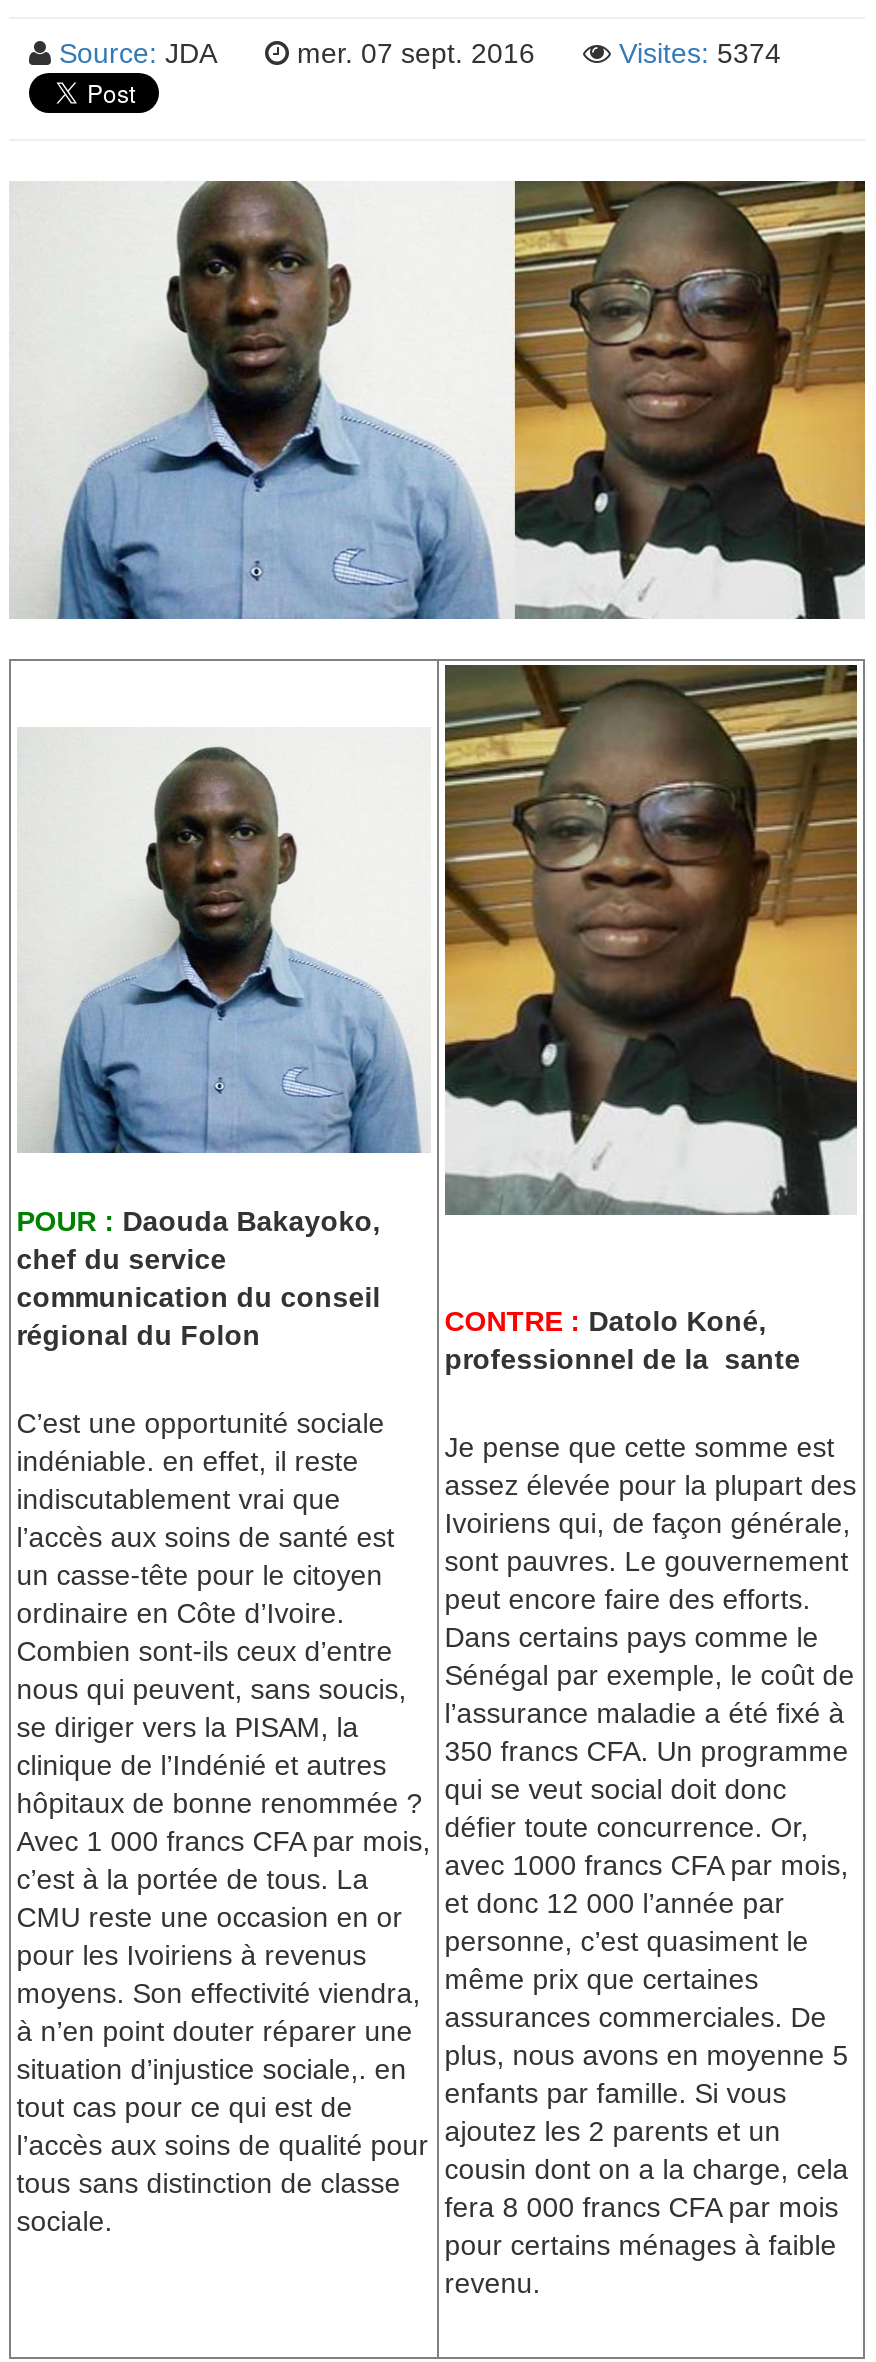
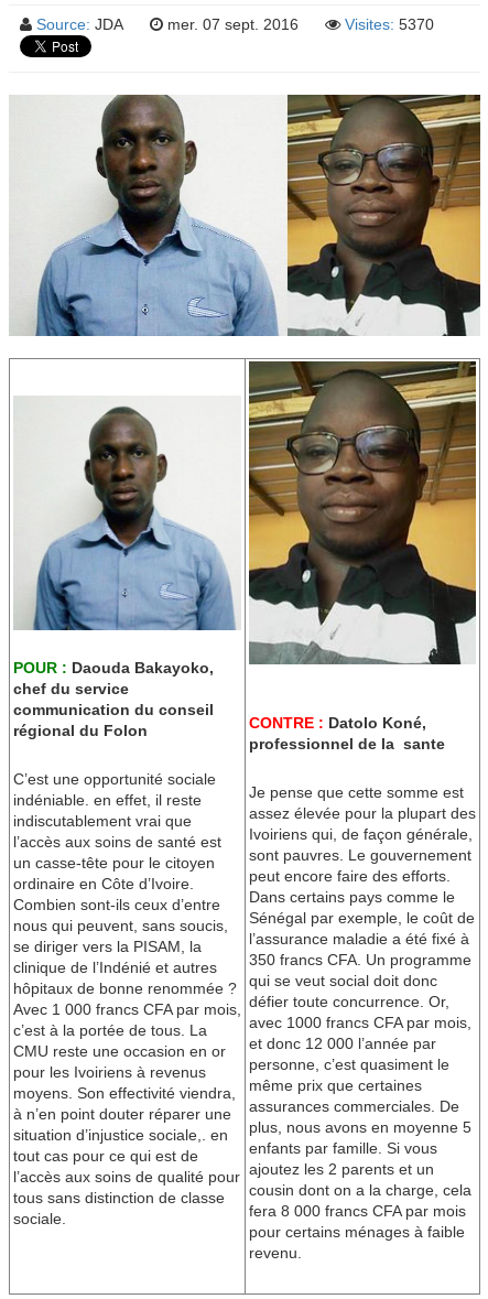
- Visites: 5374
+ Visites: 5370
